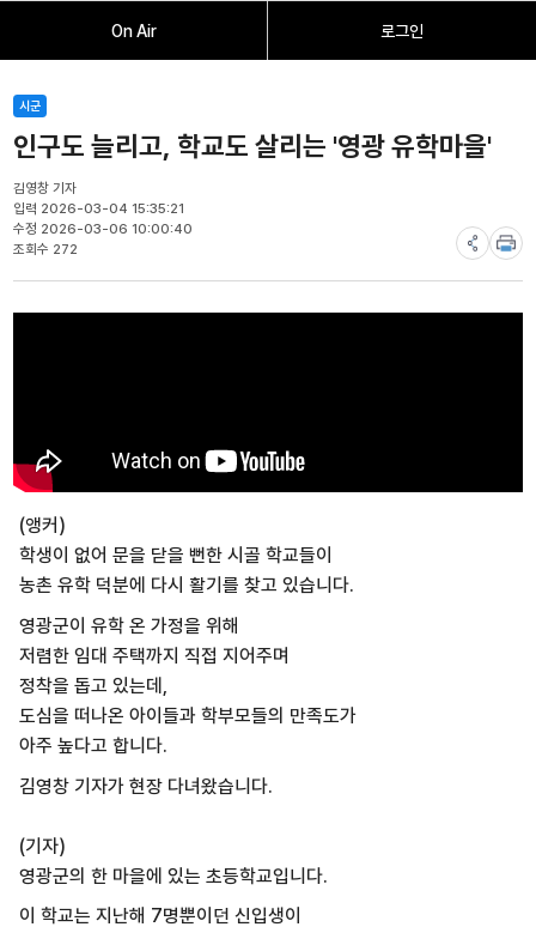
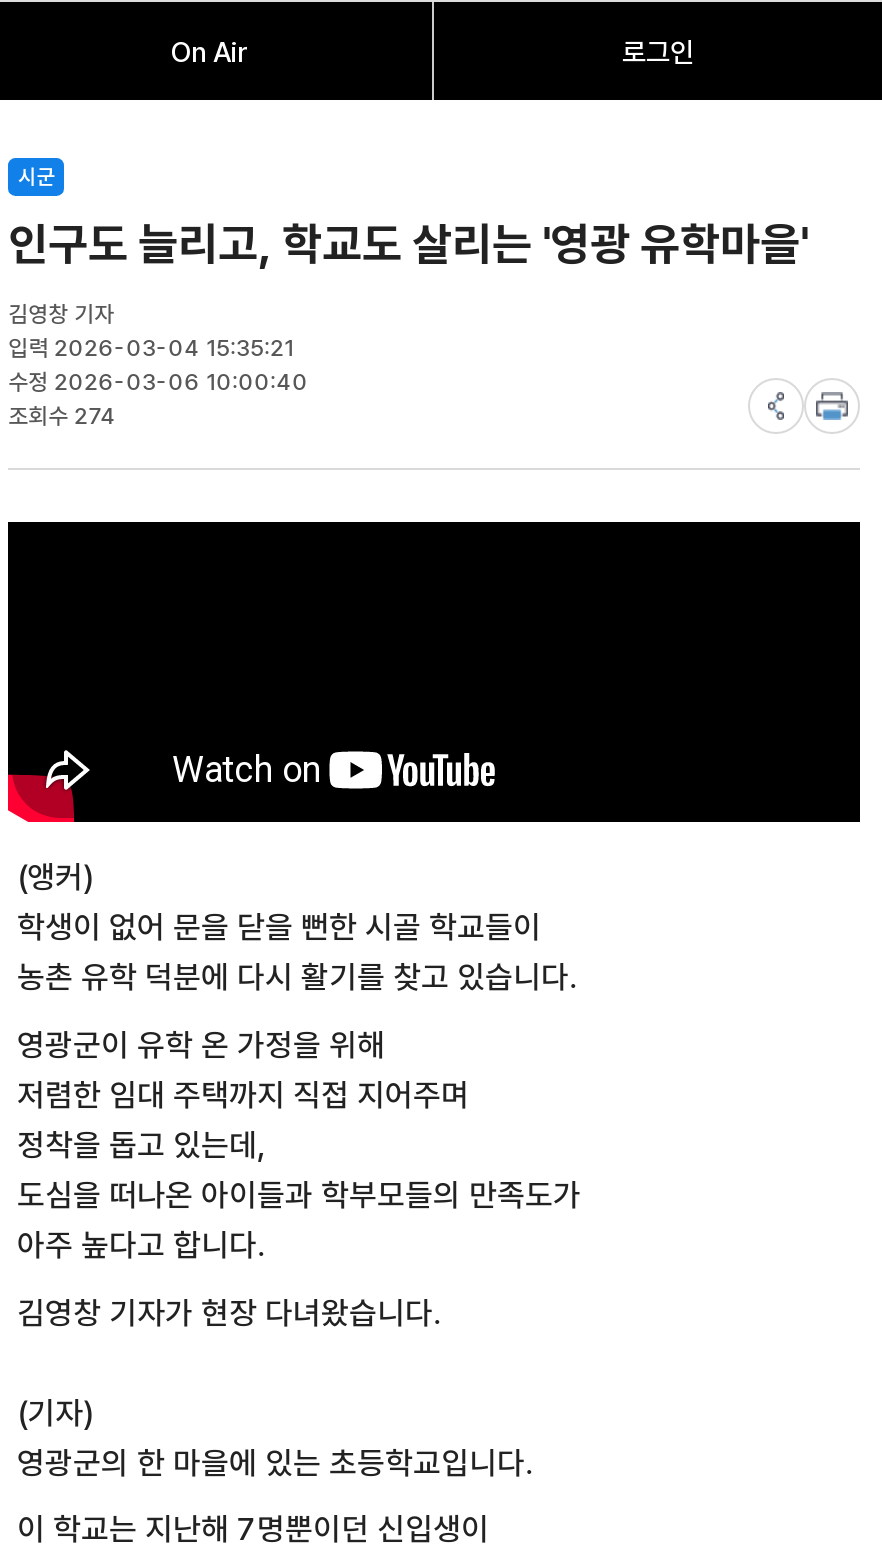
- 조회수 272
+ 조회수 274
